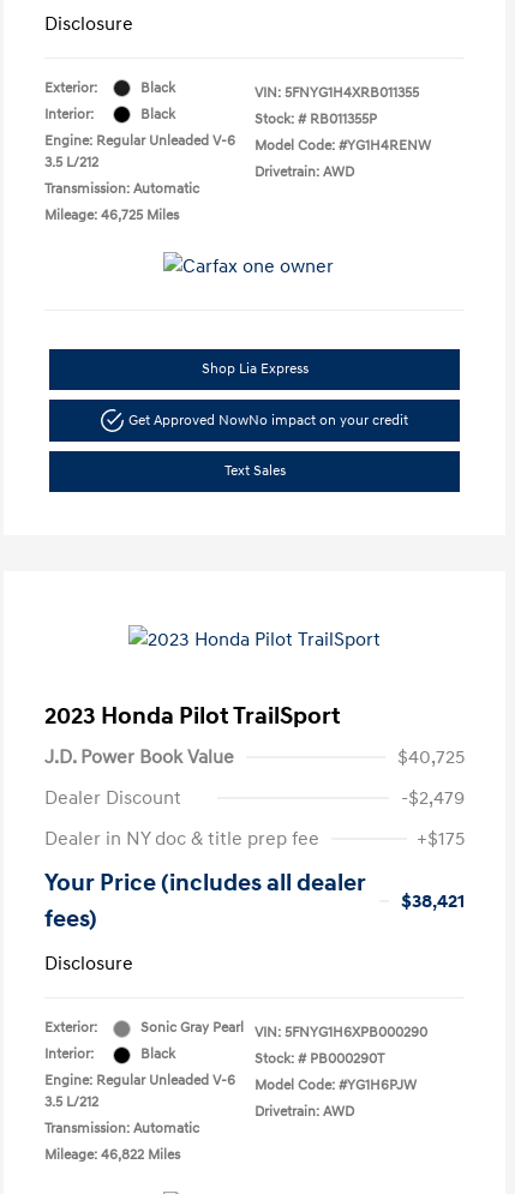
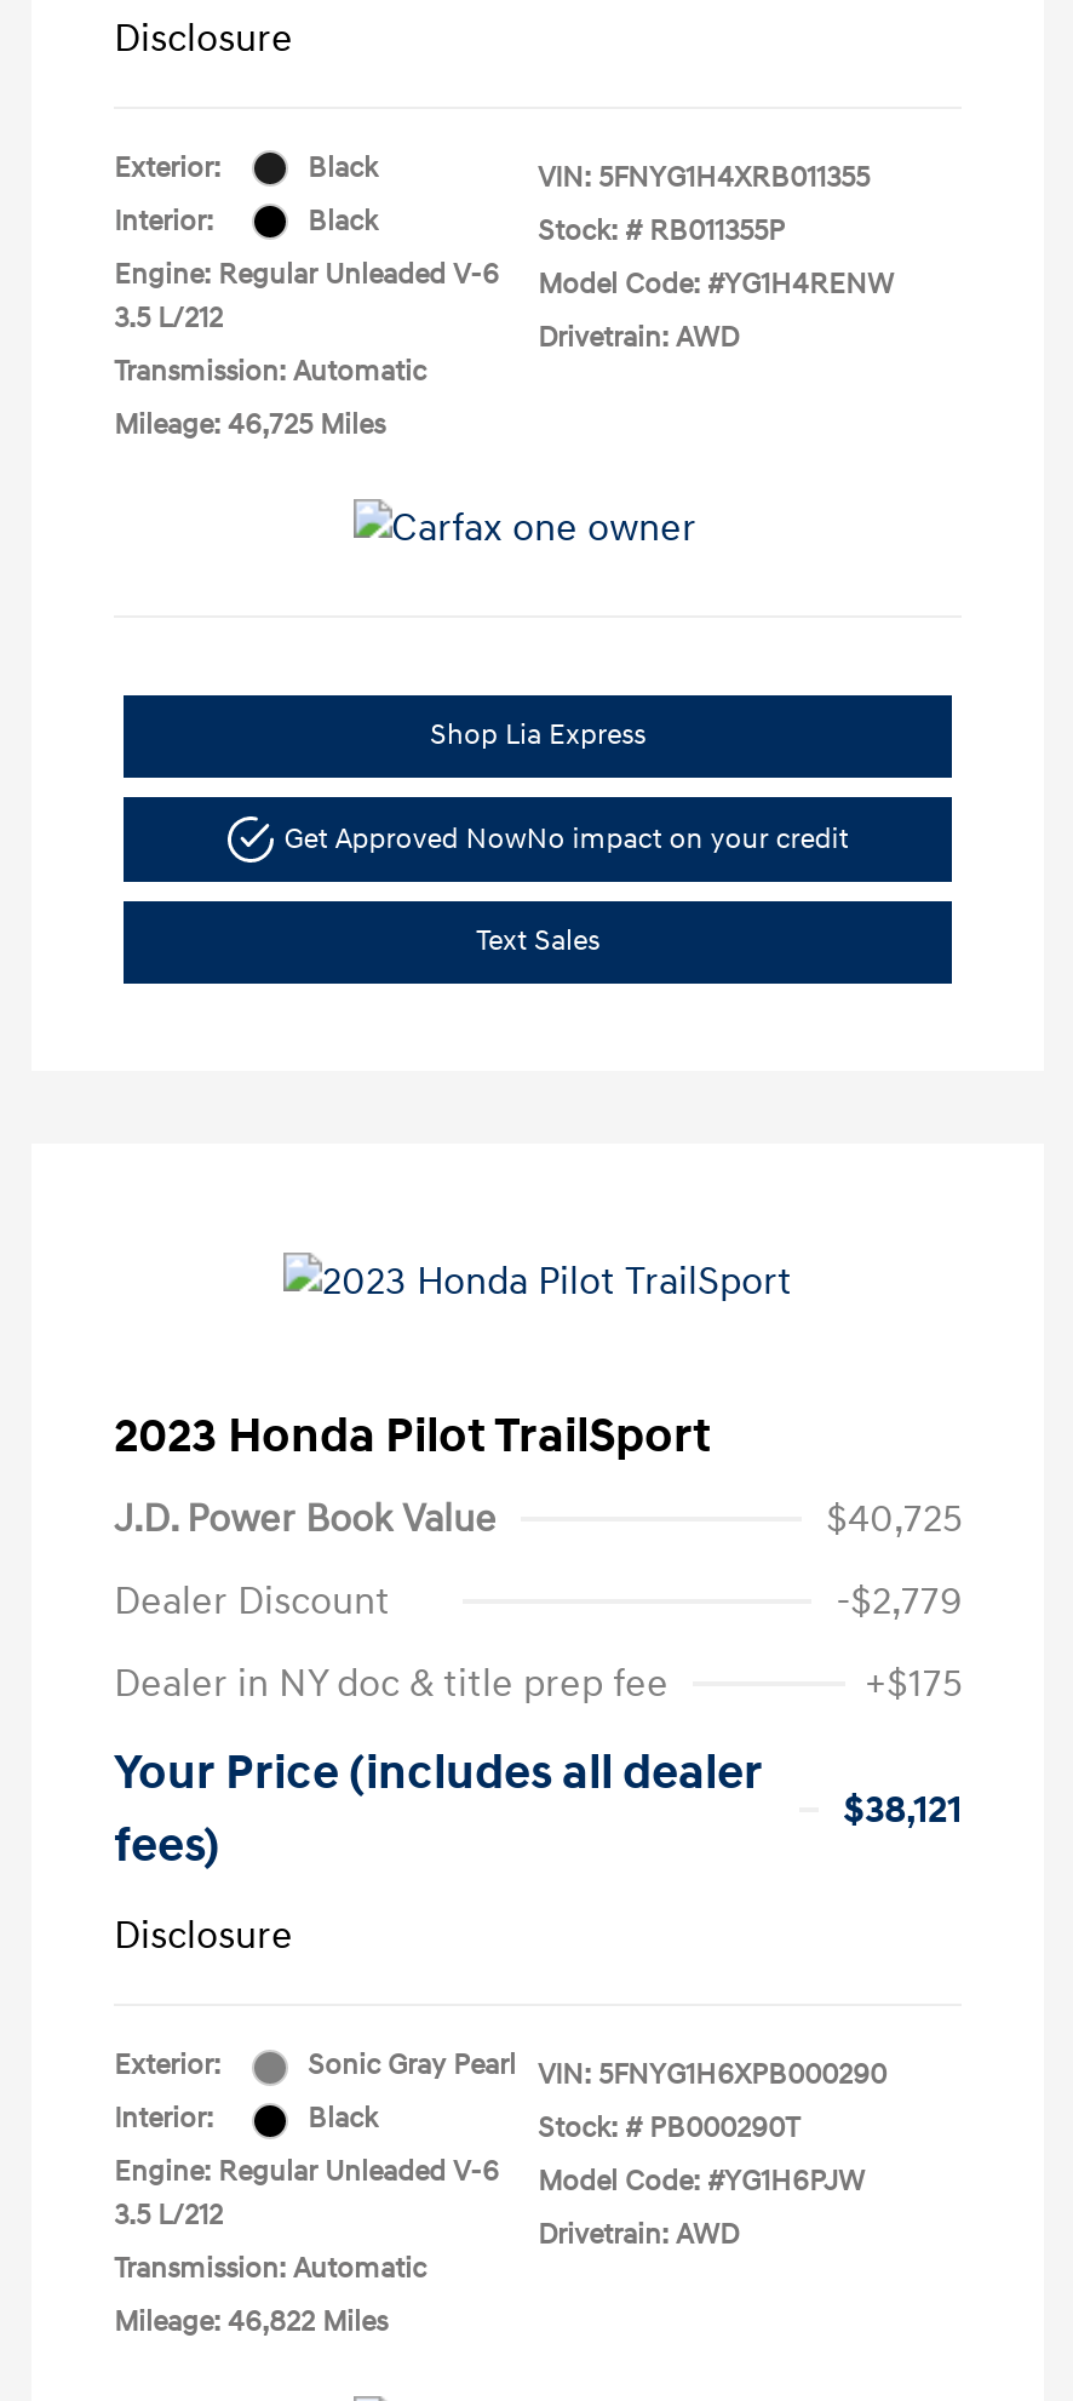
- -$2,479
+ -$2,779

- $38,421
+ $38,121
